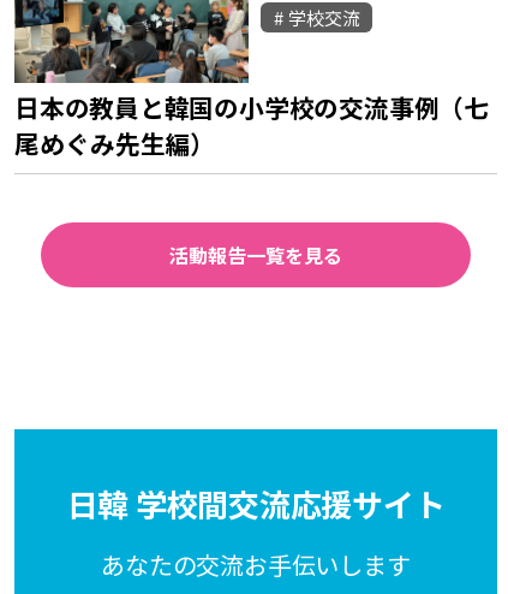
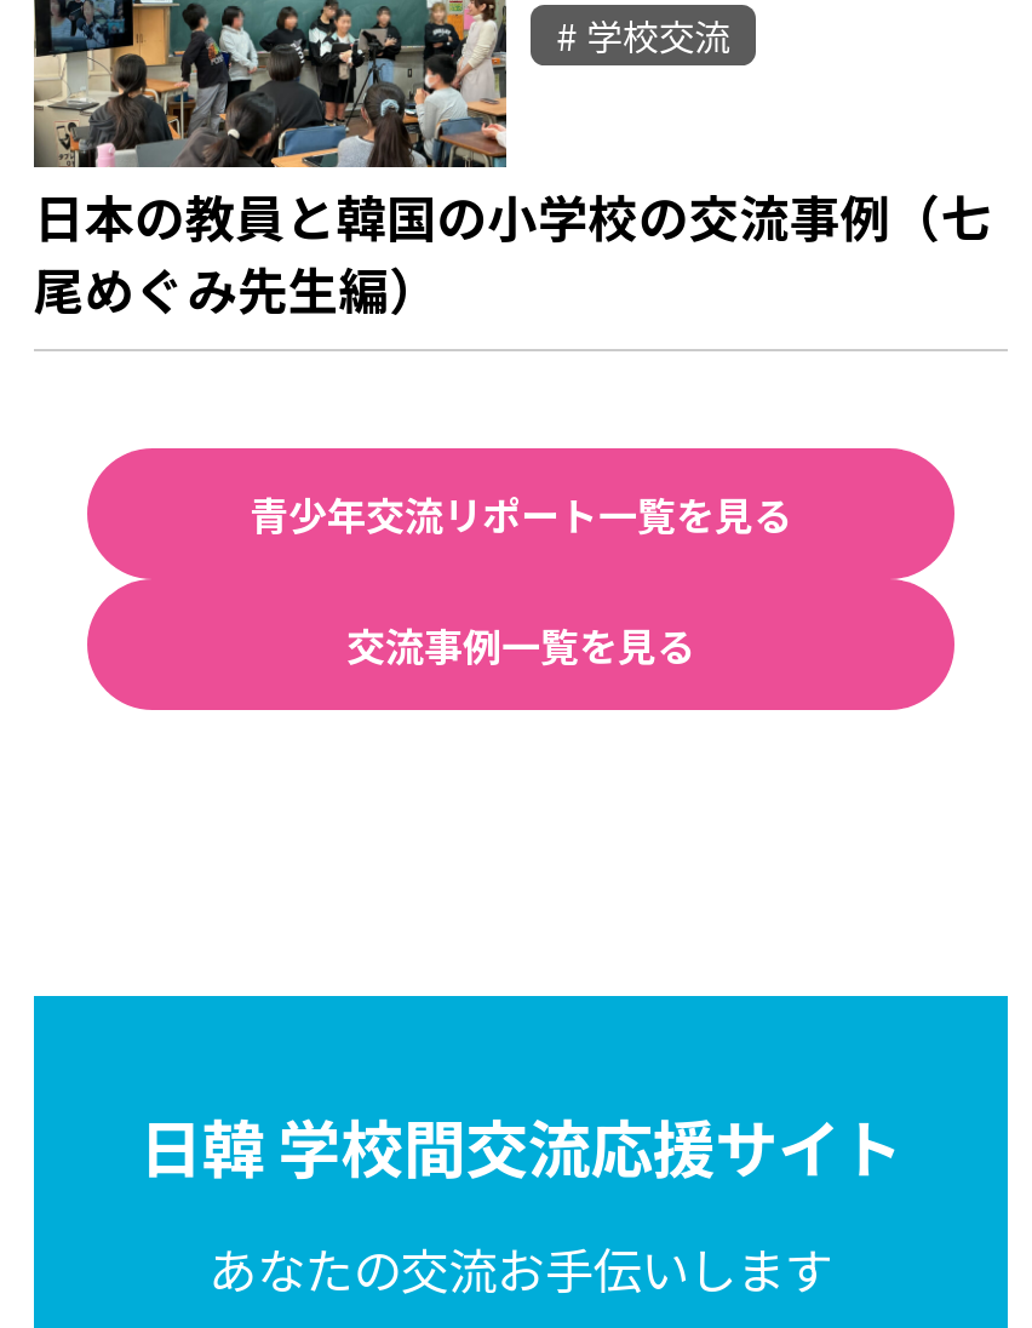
- 活動報告一覧を見る
+ 青少年交流リポート一覧を見る
+ 交流事例一覧を見る
